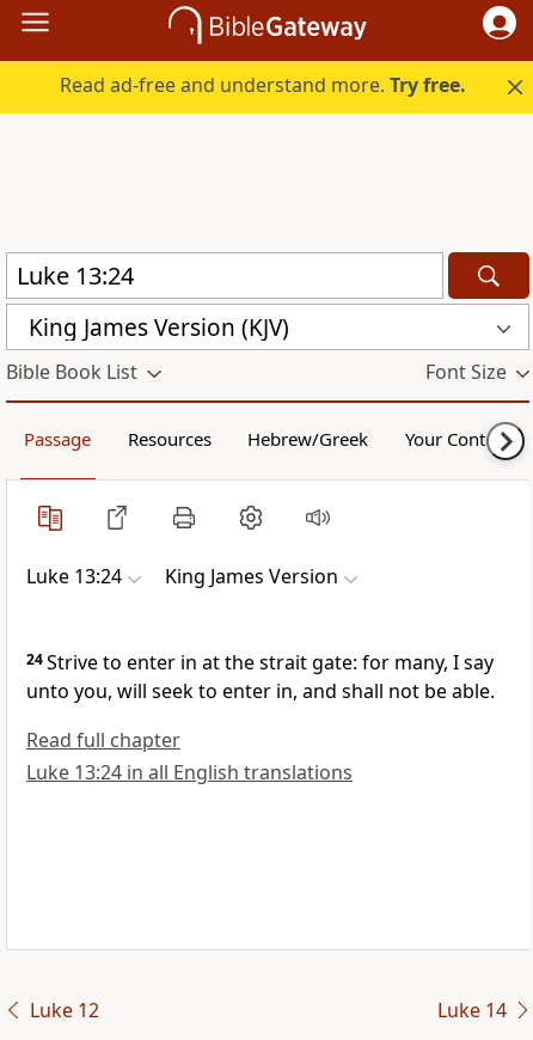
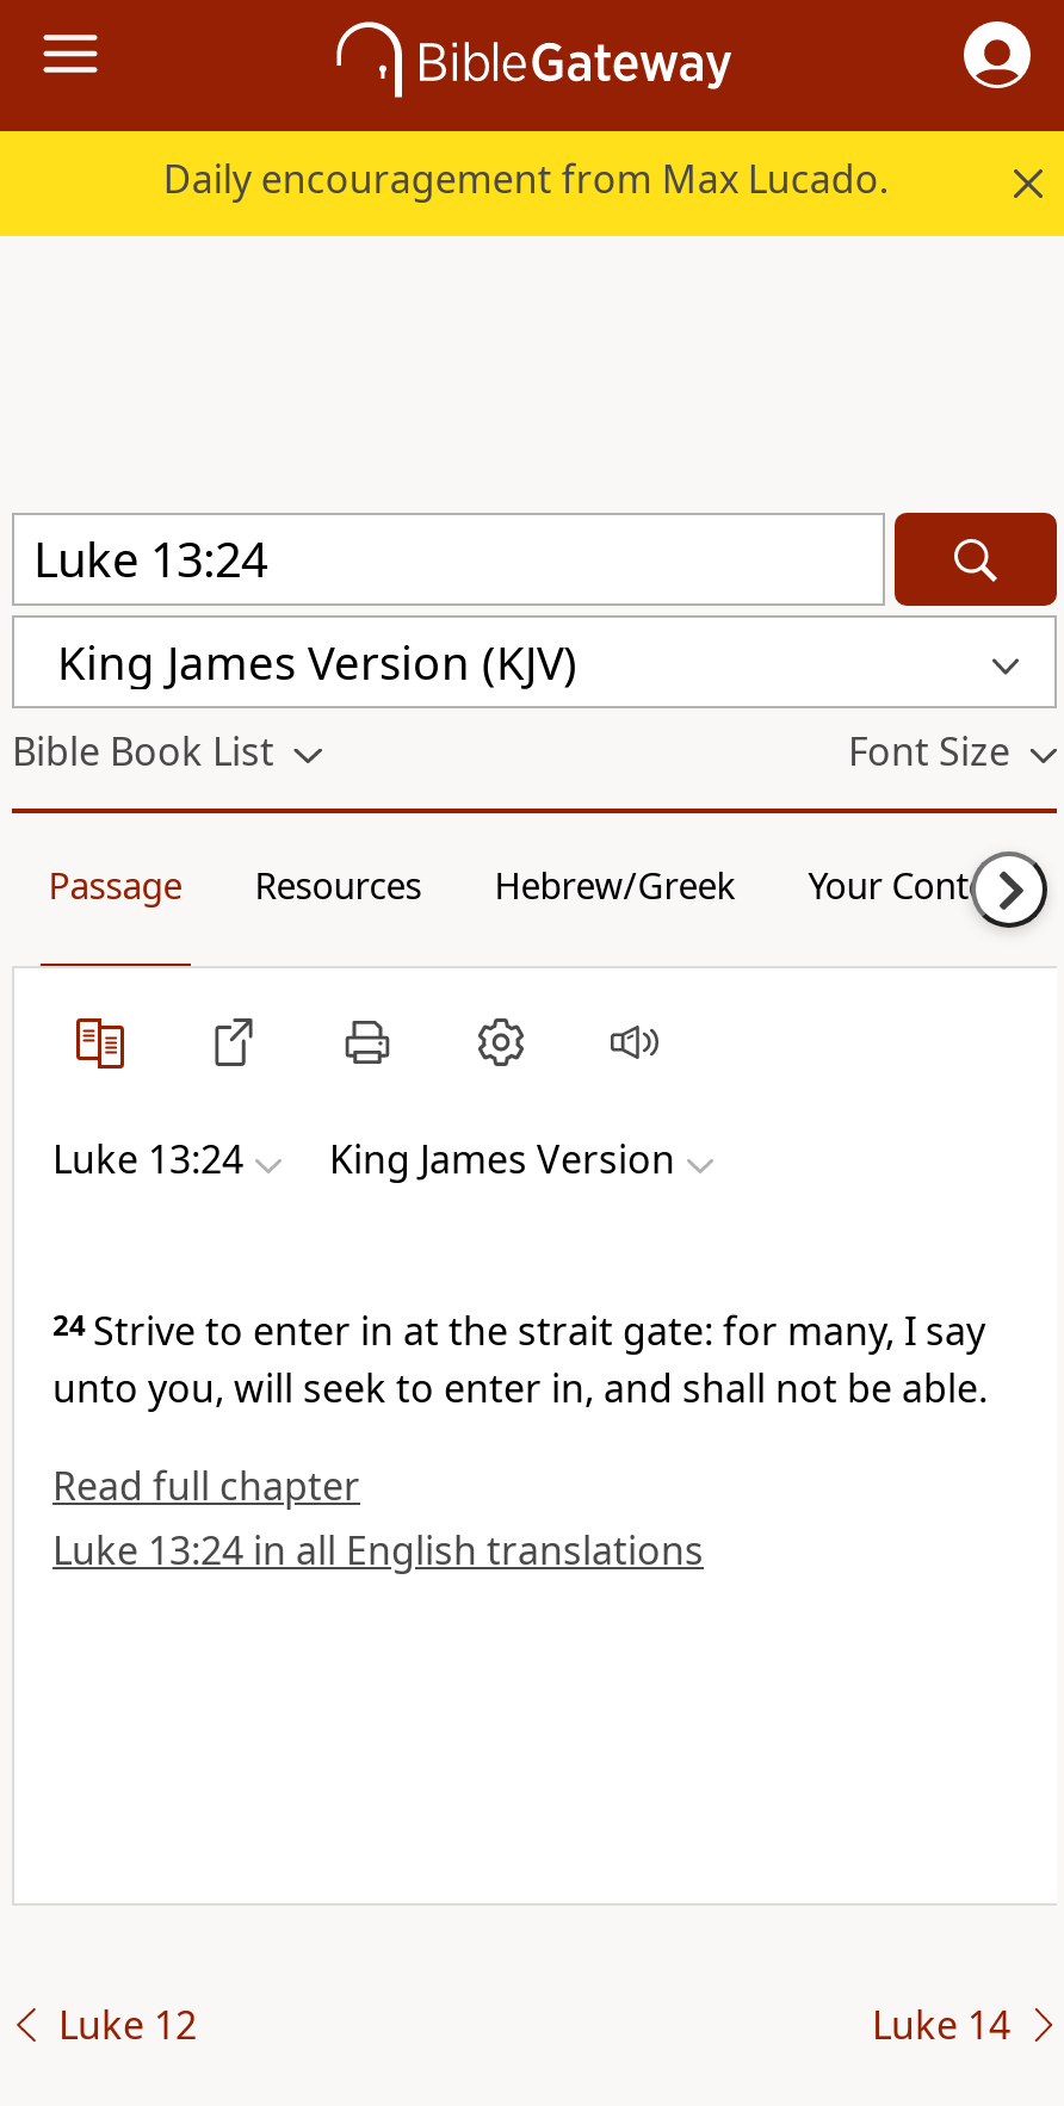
- Read ad-free and understand more. Try free.
+ Daily encouragement from Max Lucado.
